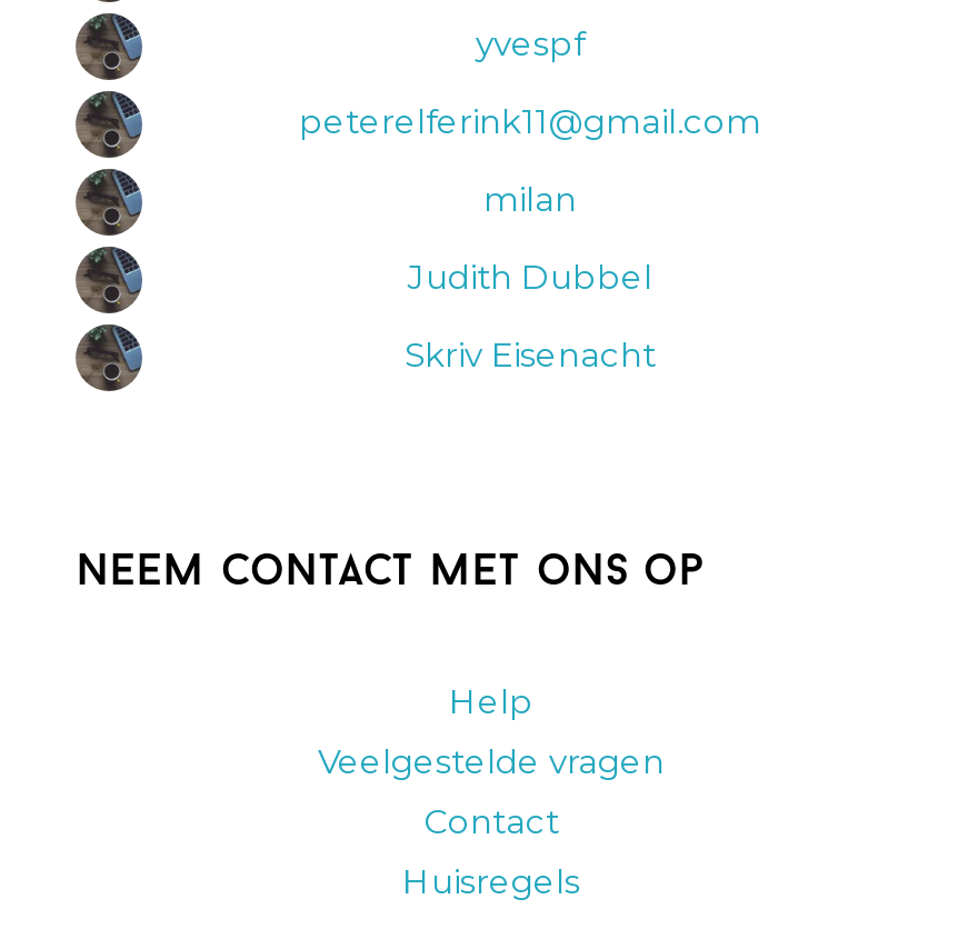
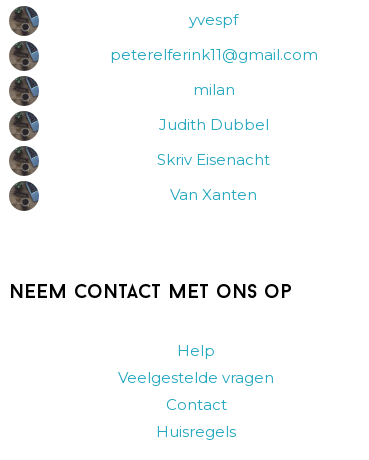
+ Van Xanten
